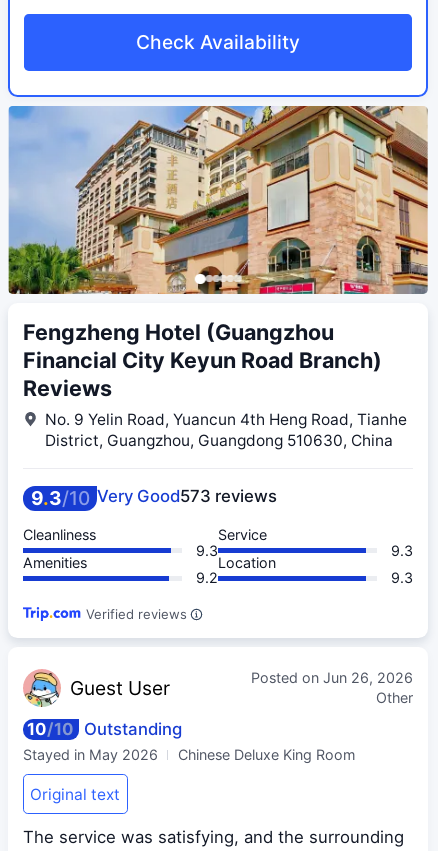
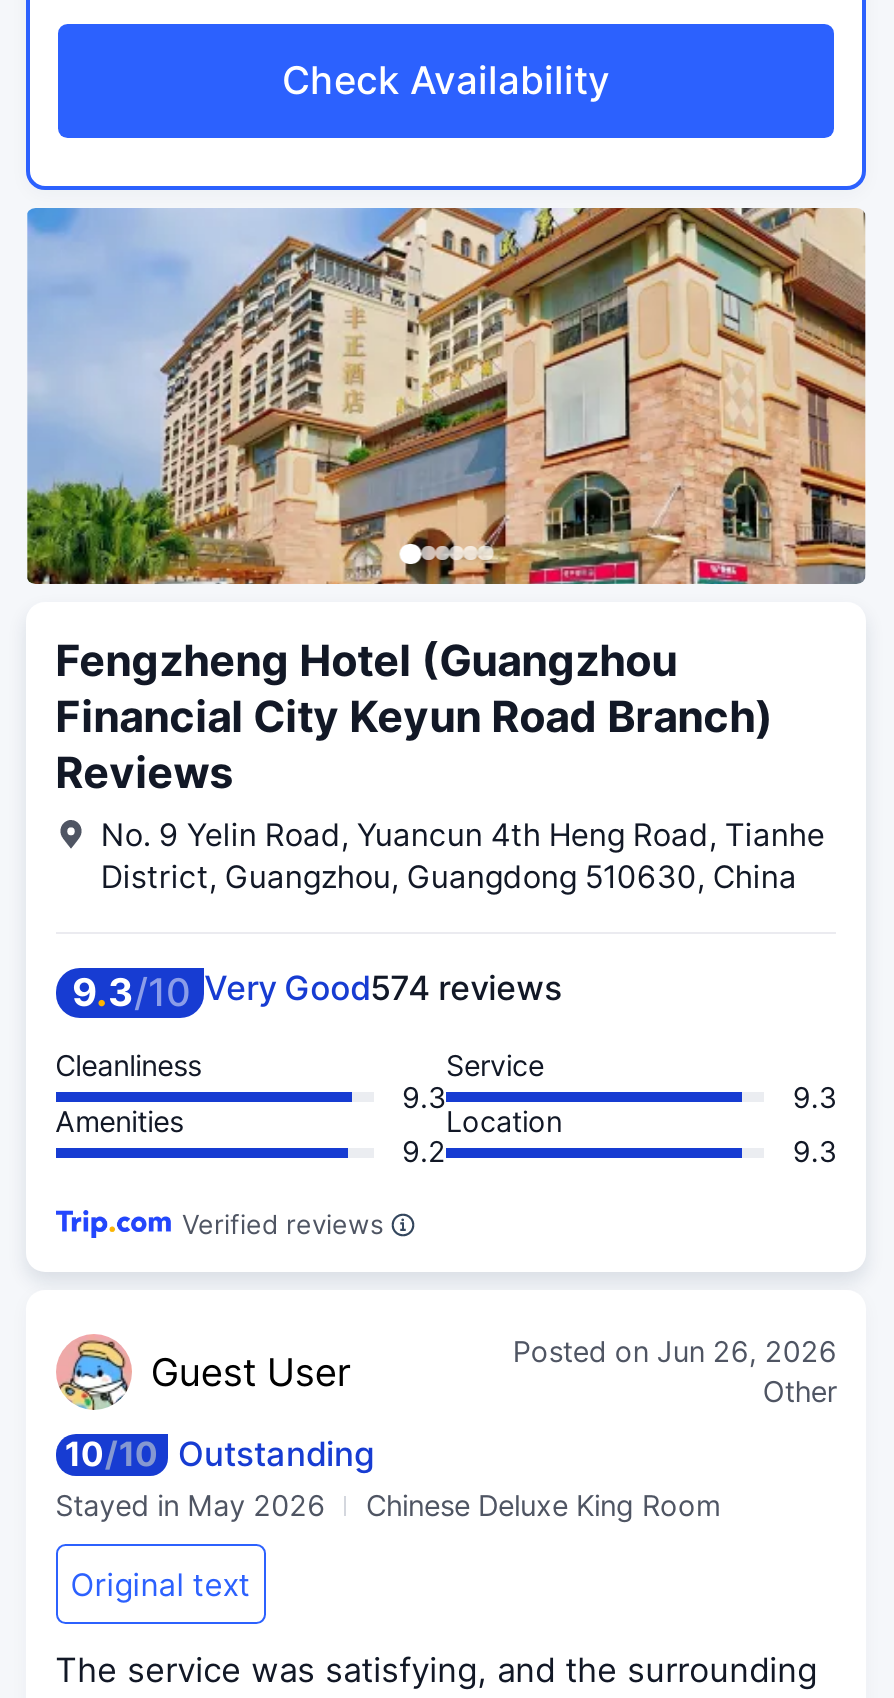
- 9.3/10 Very Good573 reviews
+ 9.3/10 Very Good574 reviews
